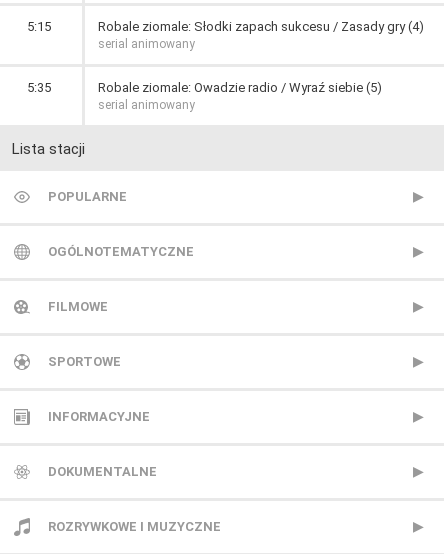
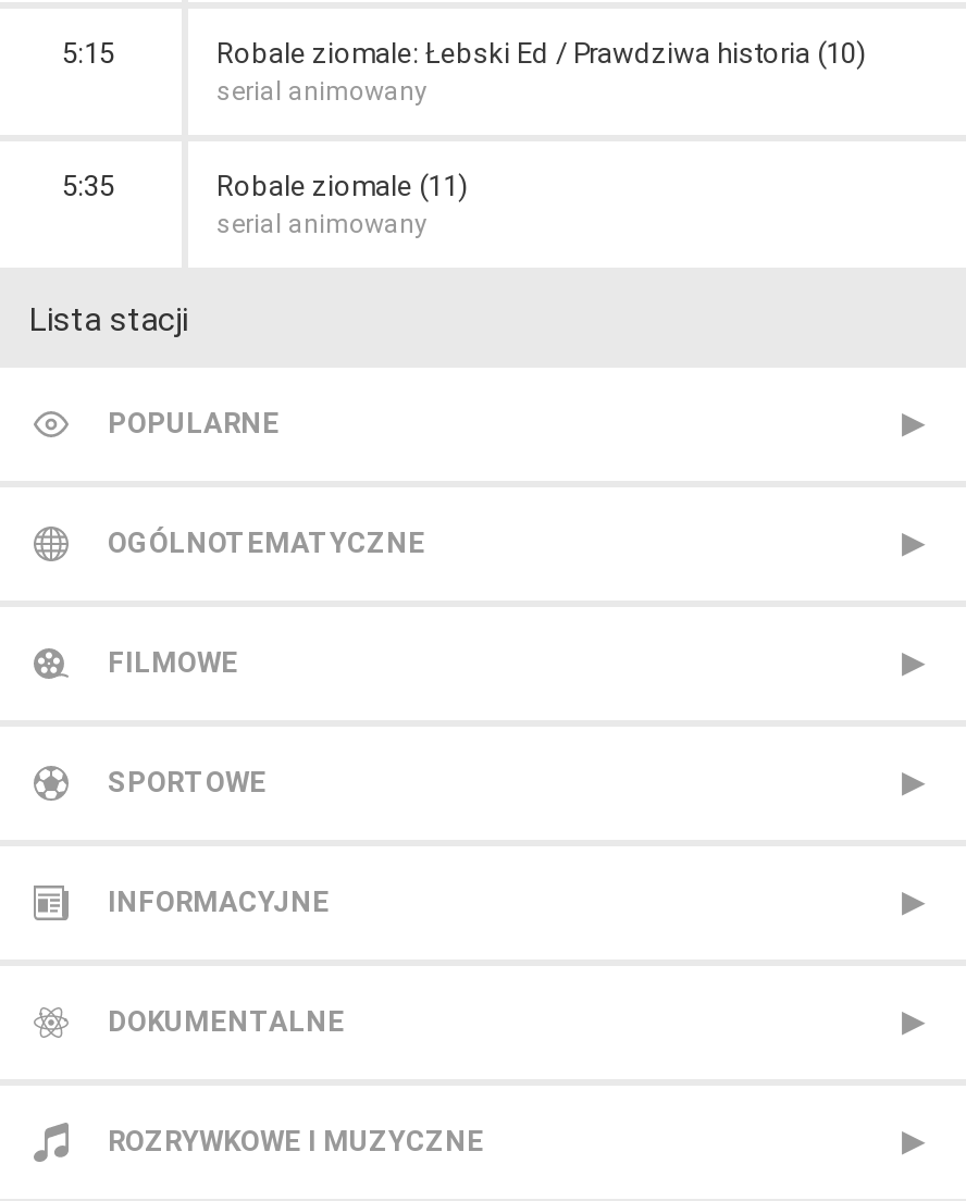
- Robale ziomale: Słodki zapach sukcesu / Zasady gry (4)
+ Robale ziomale: Łebski Ed / Prawdziwa historia (10)

- Robale ziomale: Owadzie radio / Wyraź siebie (5)
+ Robale ziomale (11)
